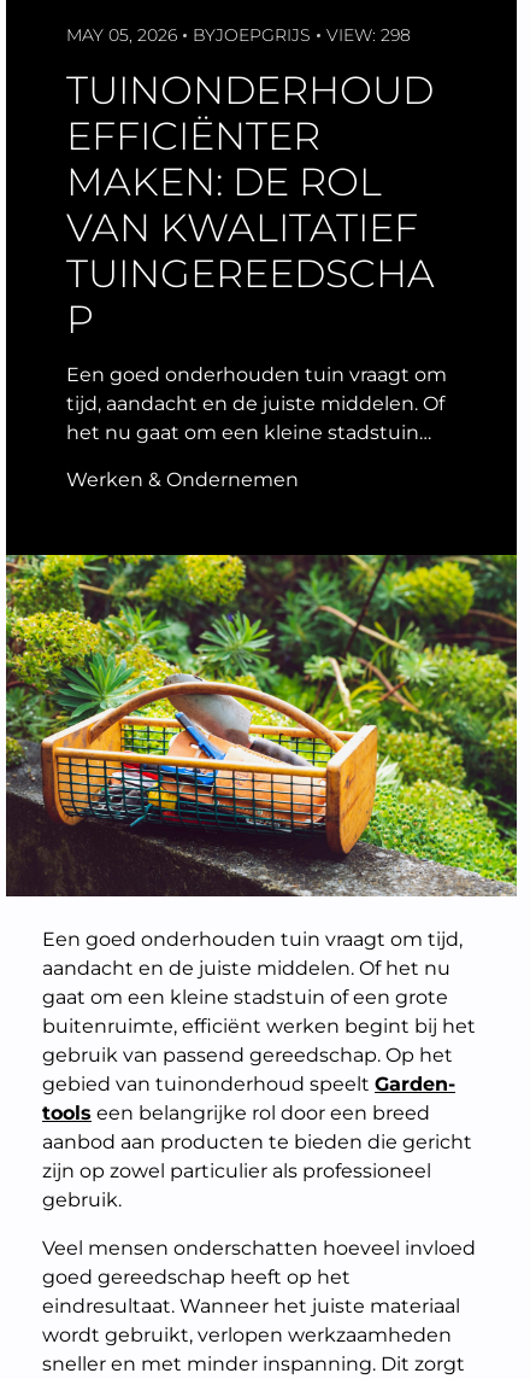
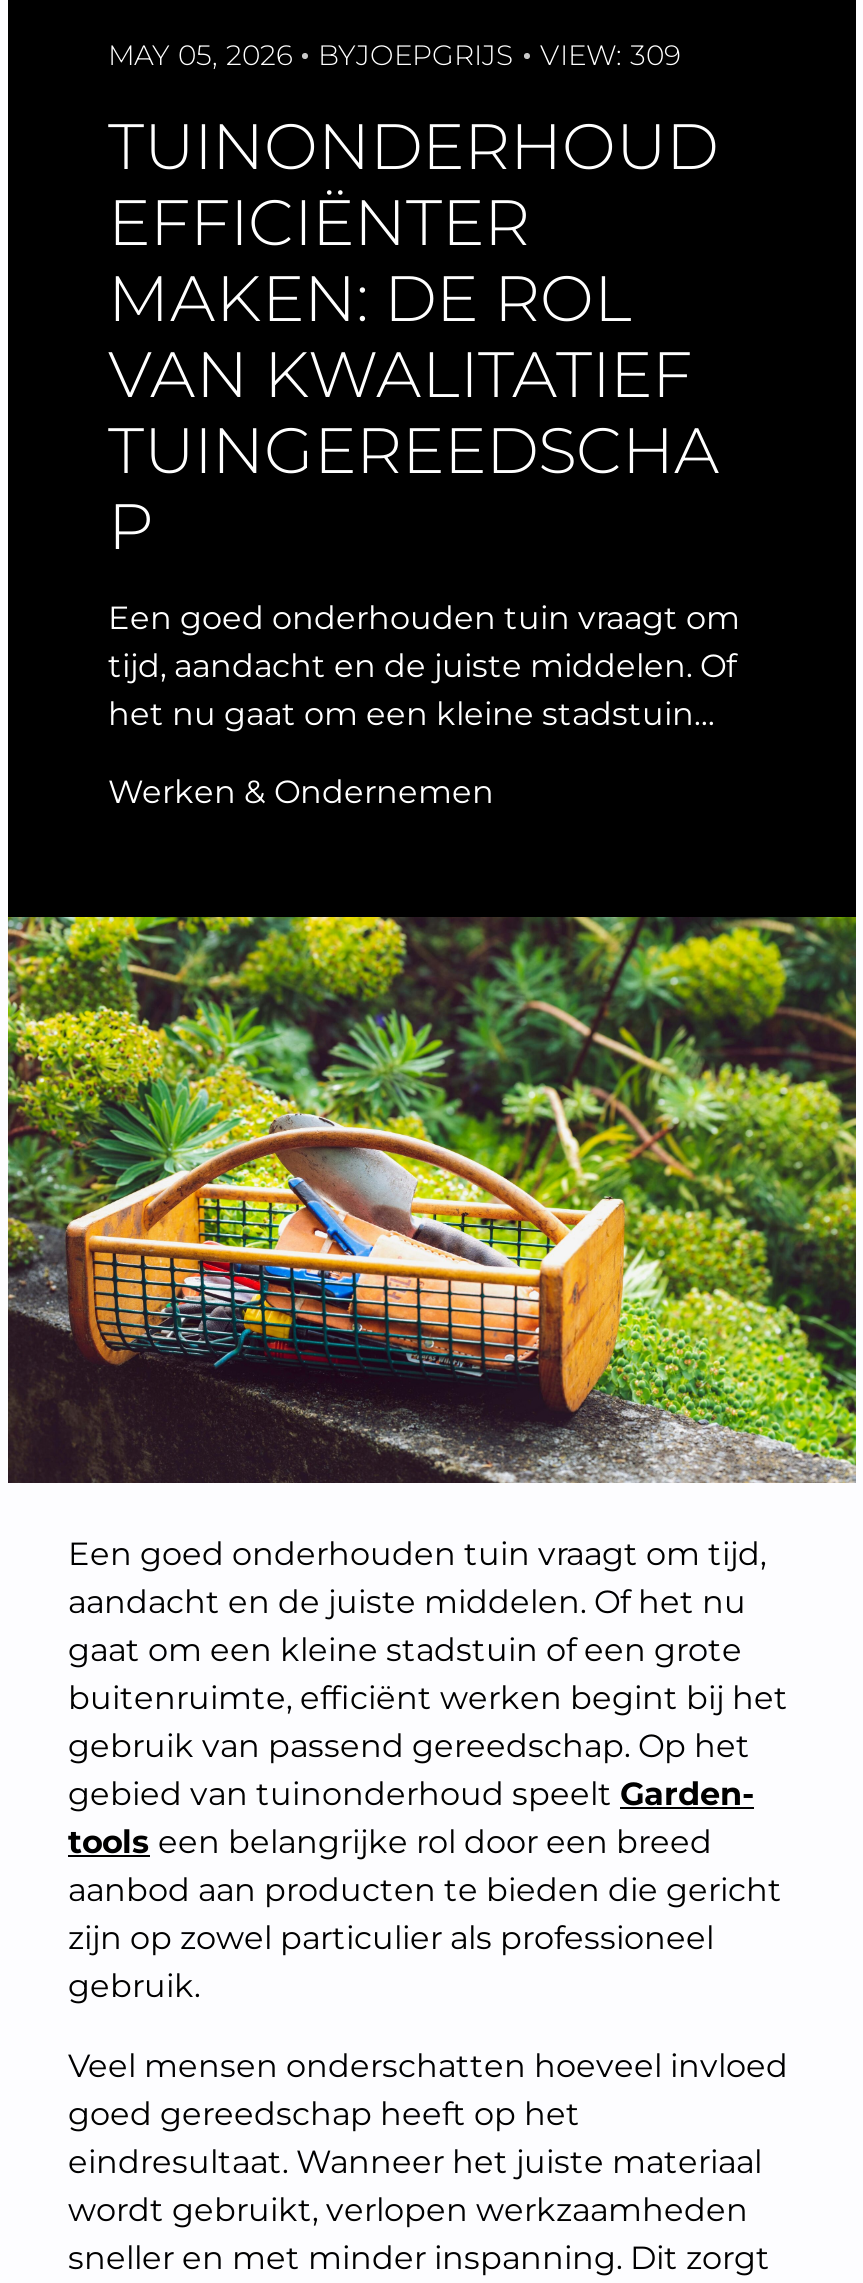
- MAY 05, 2026 BYJOEPGRIJS VIEW: 298
+ MAY 05, 2026 BYJOEPGRIJS VIEW: 309
